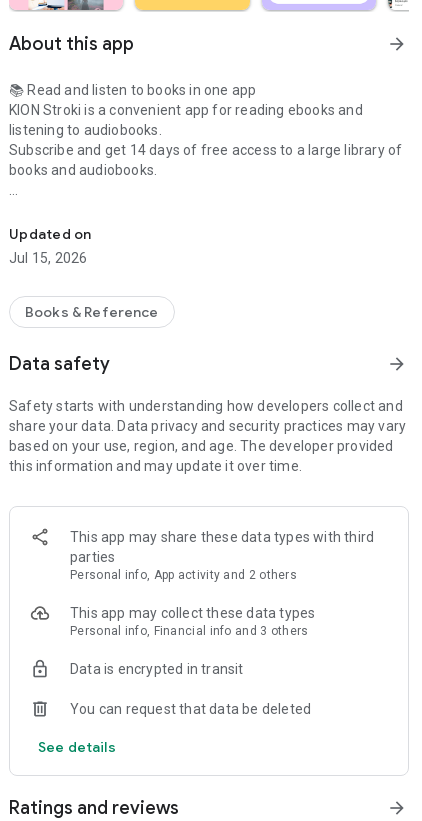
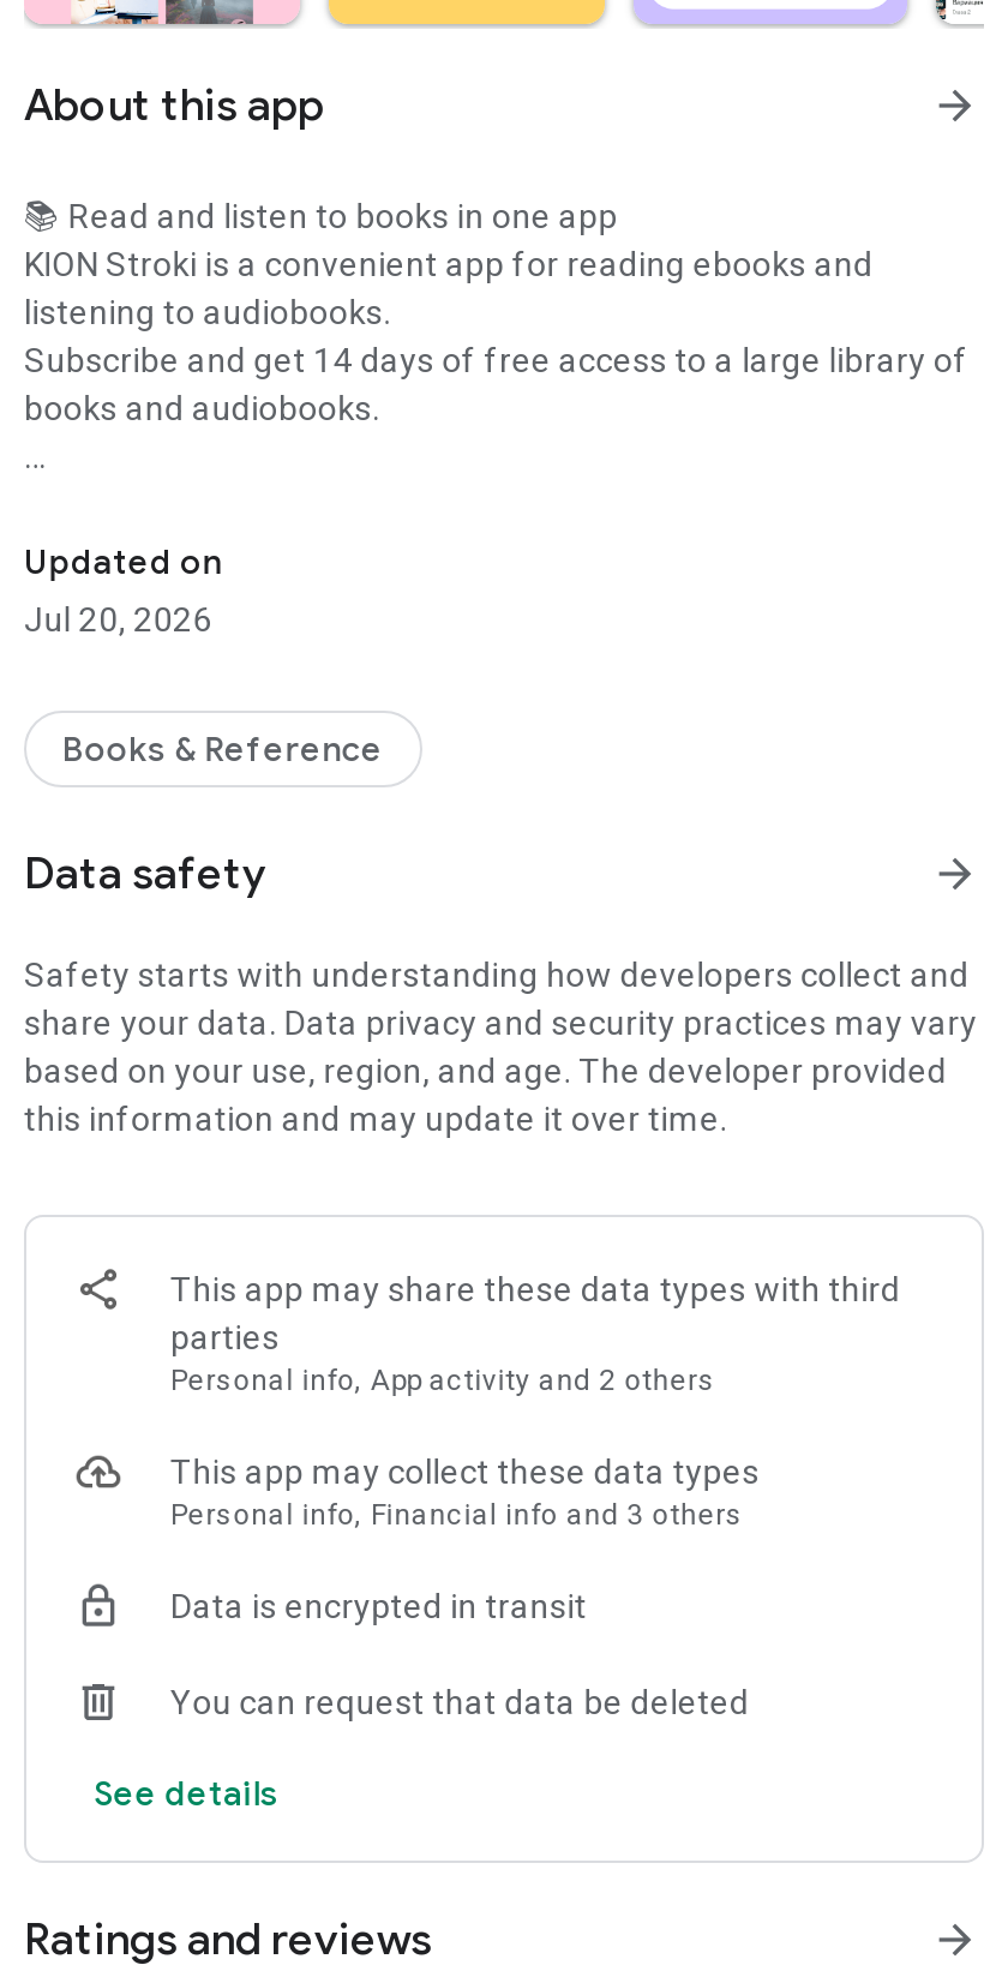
- Jul 15, 2026
+ Jul 20, 2026
